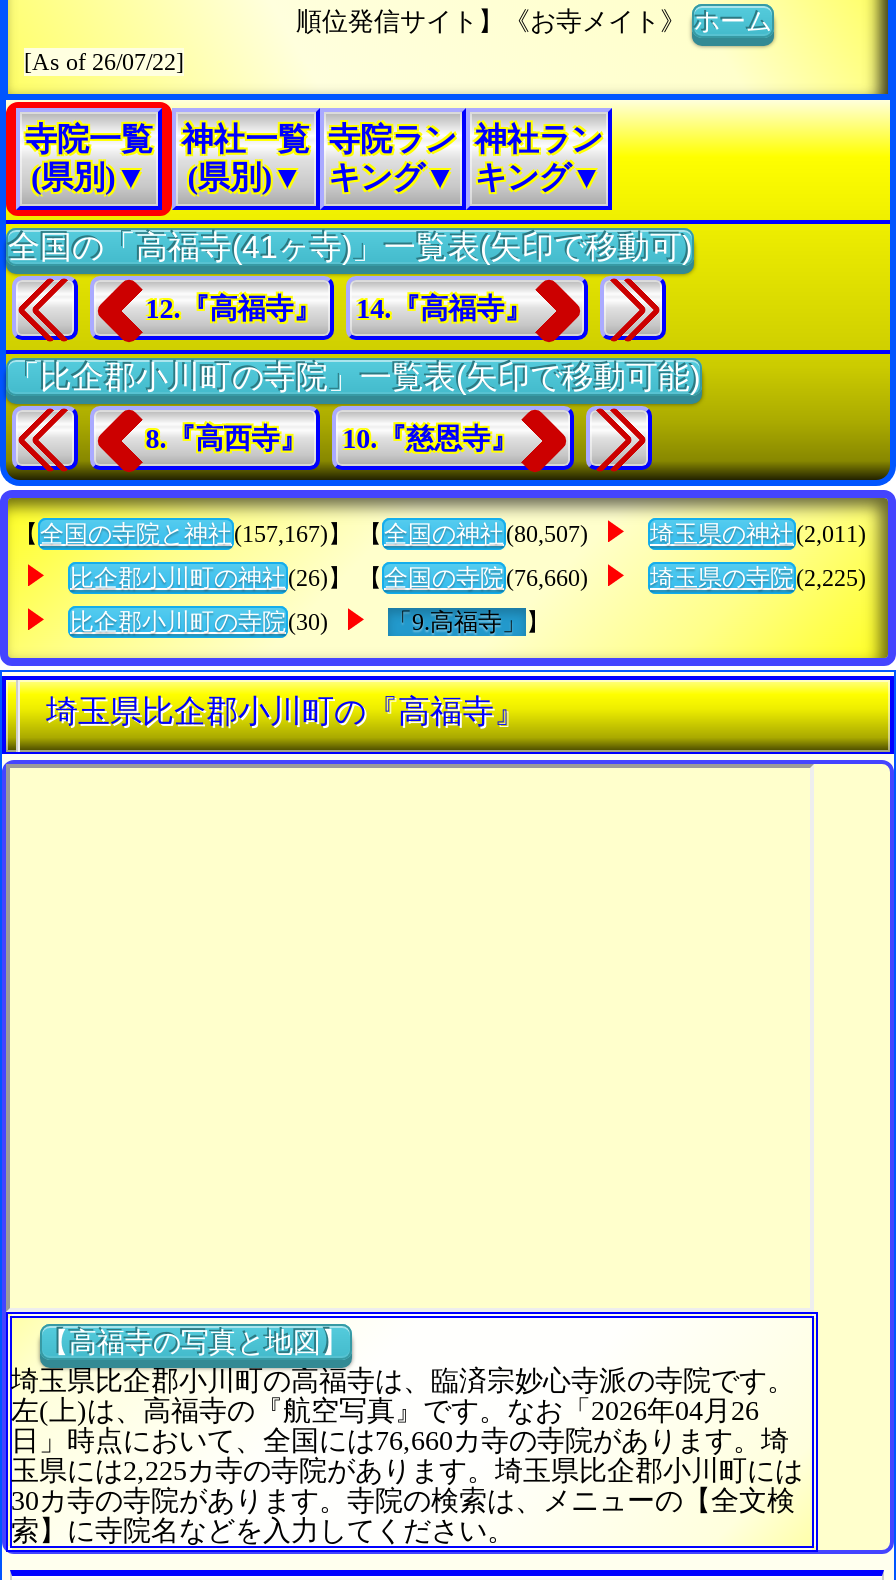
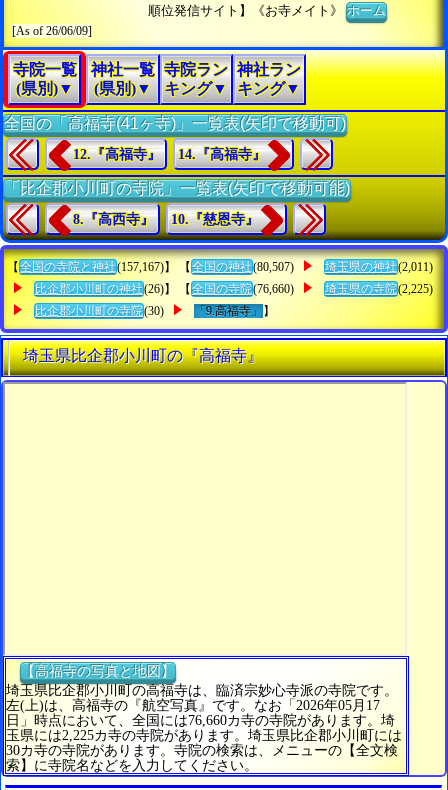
- [As of 26/07/22]
+ [As of 26/06/09]

- 左(上)は、高福寺の『航空写真』です。なお「2026年04月26
+ 左(上)は、高福寺の『航空写真』です。なお「2026年05月17
